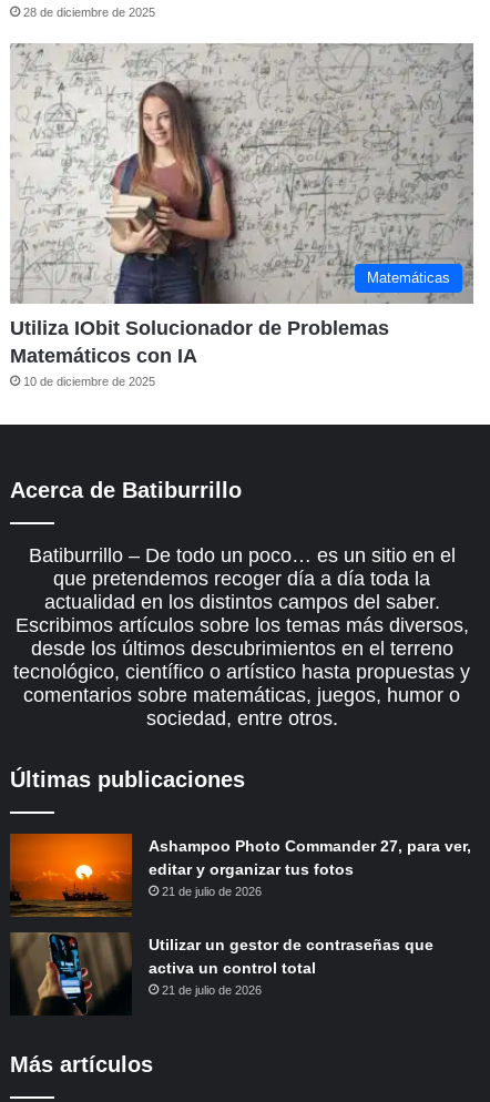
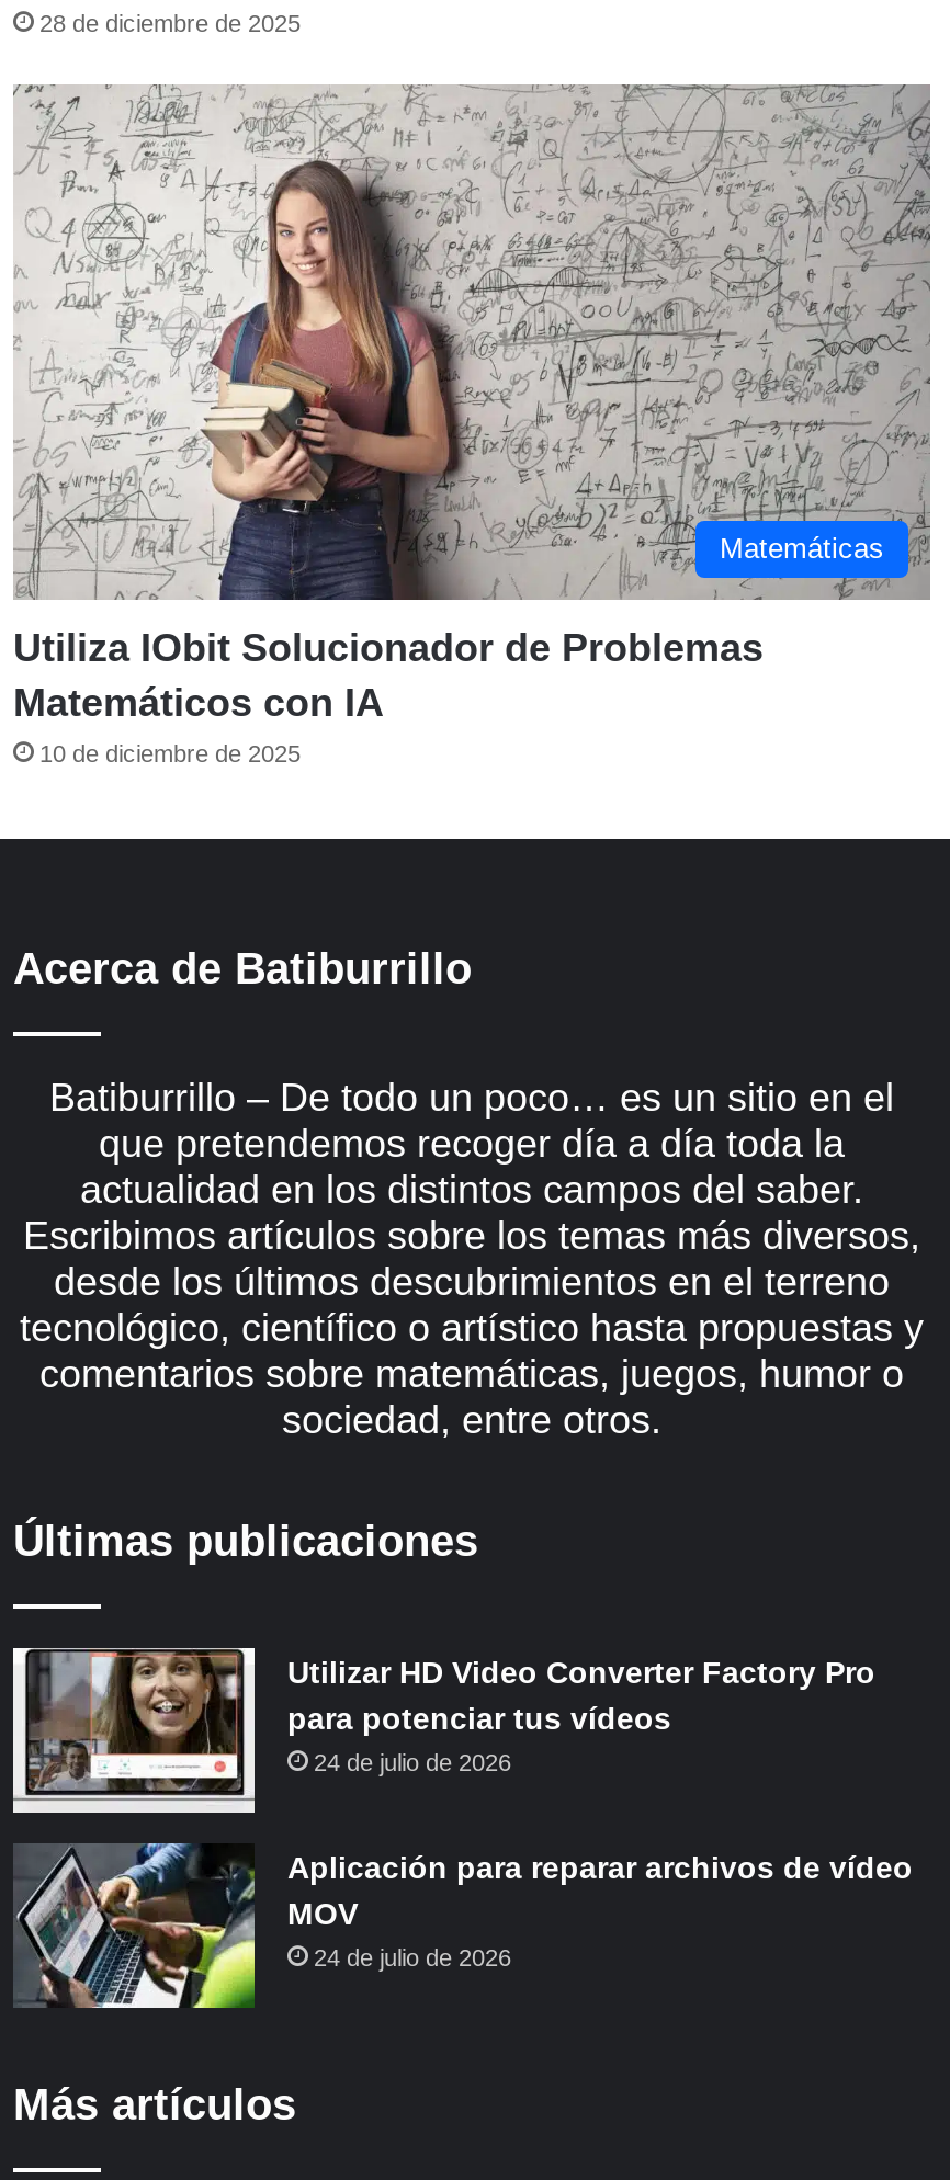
- [image]
- Ashampoo Photo Commander 27, para ver,
- editar y organizar tus fotos
- 21 de julio de 2026
+ [image]
+ Utilizar HD Video Converter Factory Pro
+ para potenciar tus vídeos
+ 24 de julio de 2026

- [image]
- Utilizar un gestor de contraseñas que
- activa un control total
- 21 de julio de 2026
+ [image]
+ Aplicación para reparar archivos de vídeo
+ MOV
+ 24 de julio de 2026
